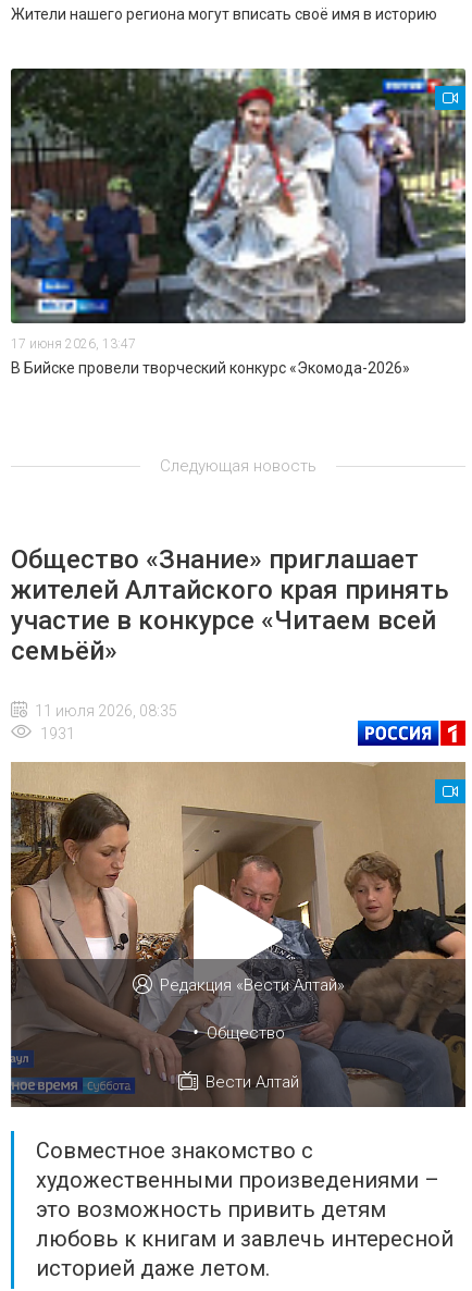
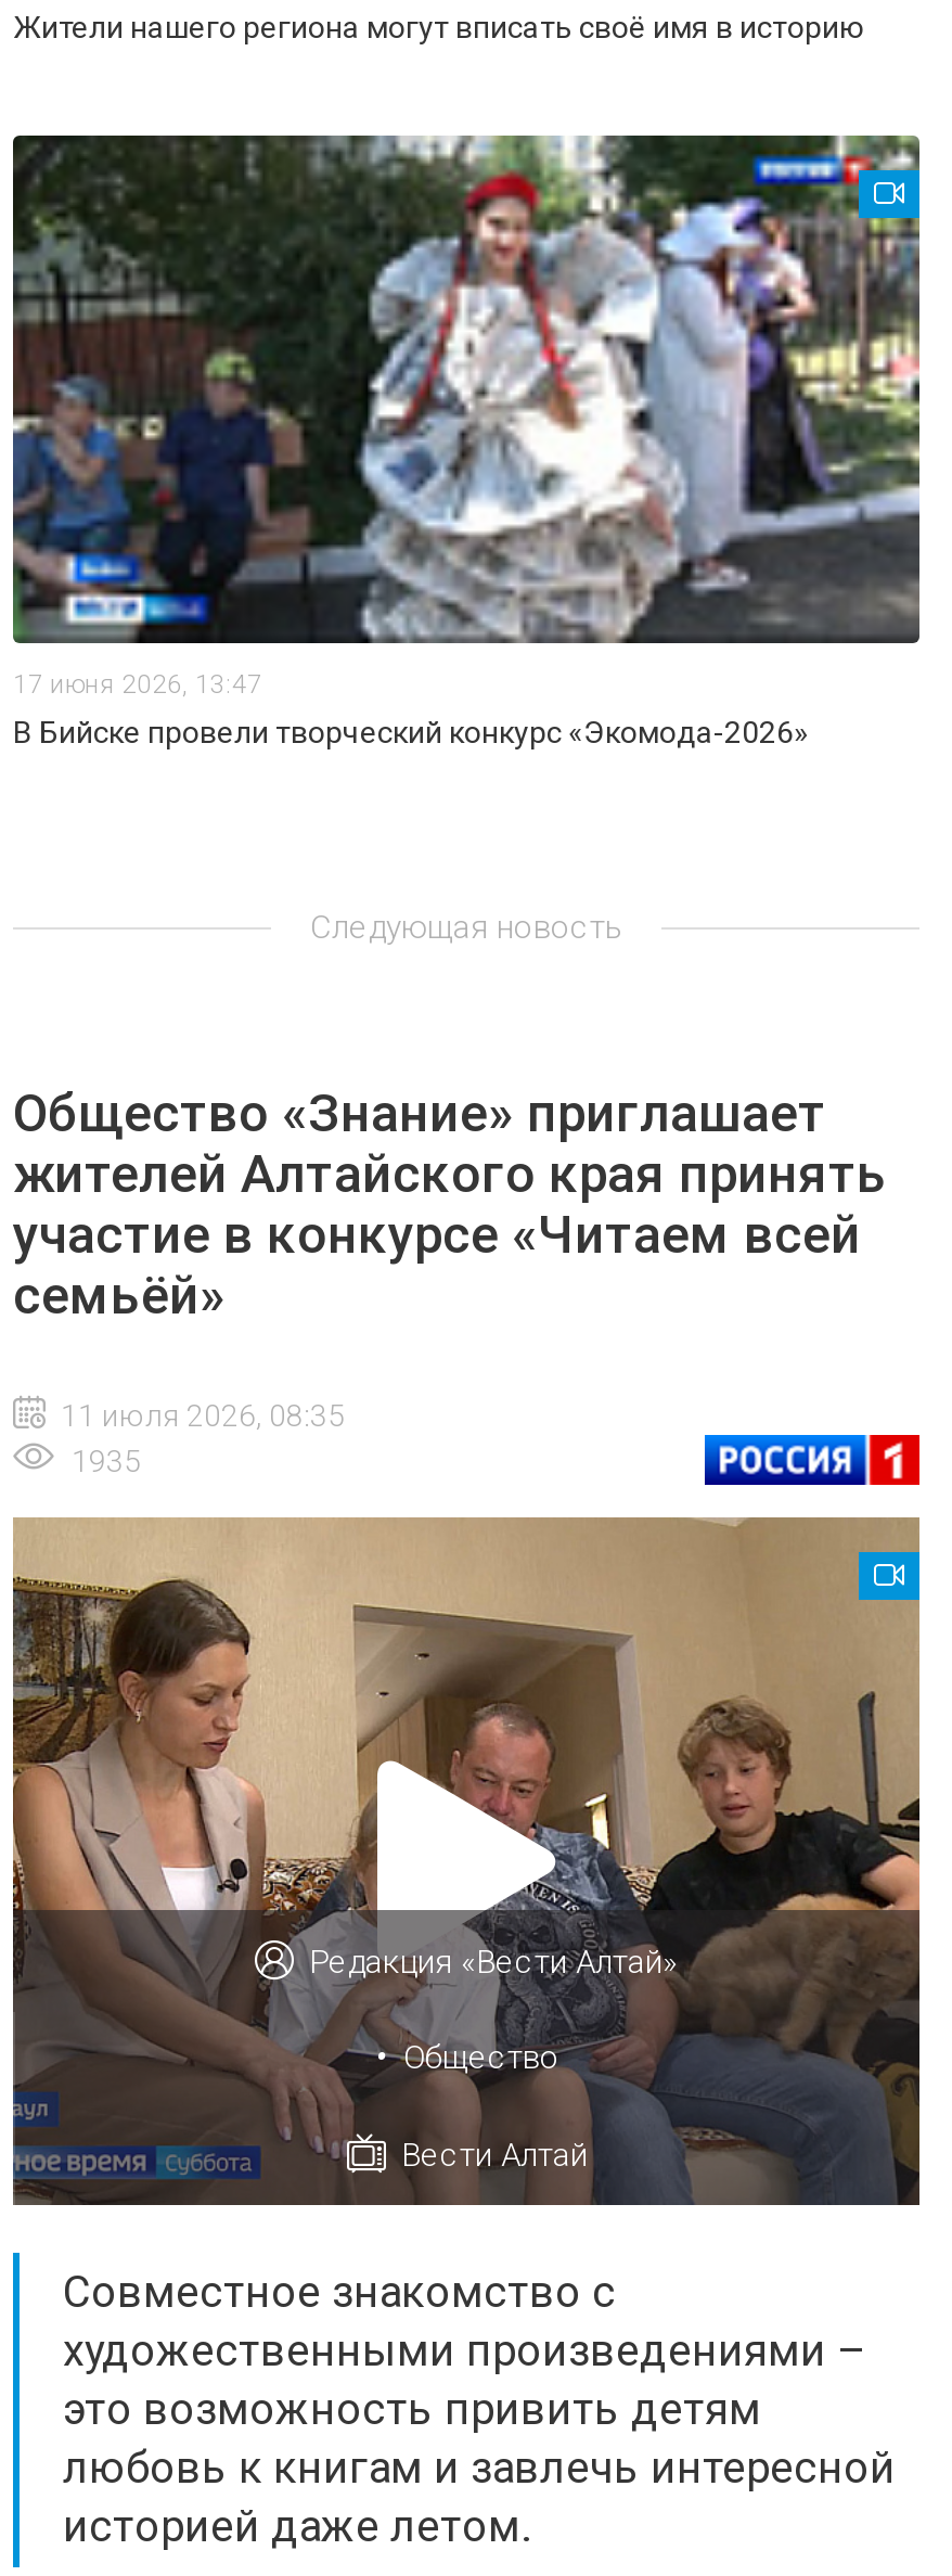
- 1931
+ 1935
